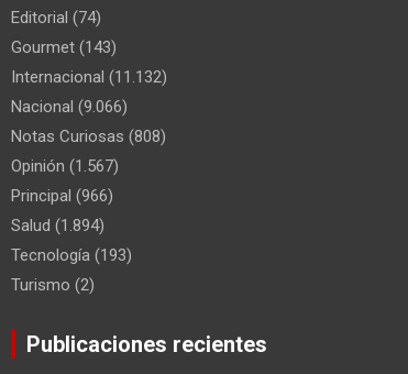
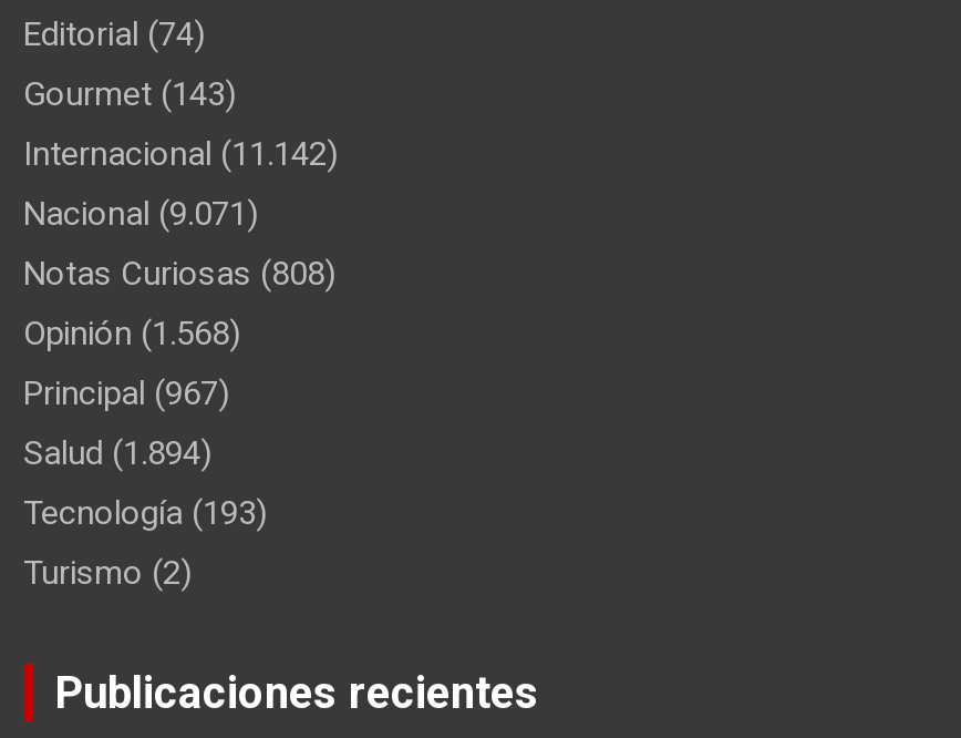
- Internacional (11.132)
+ Internacional (11.142)

- Nacional (9.066)
+ Nacional (9.071)

- Opinión (1.567)
+ Opinión (1.568)

- Principal (966)
+ Principal (967)
